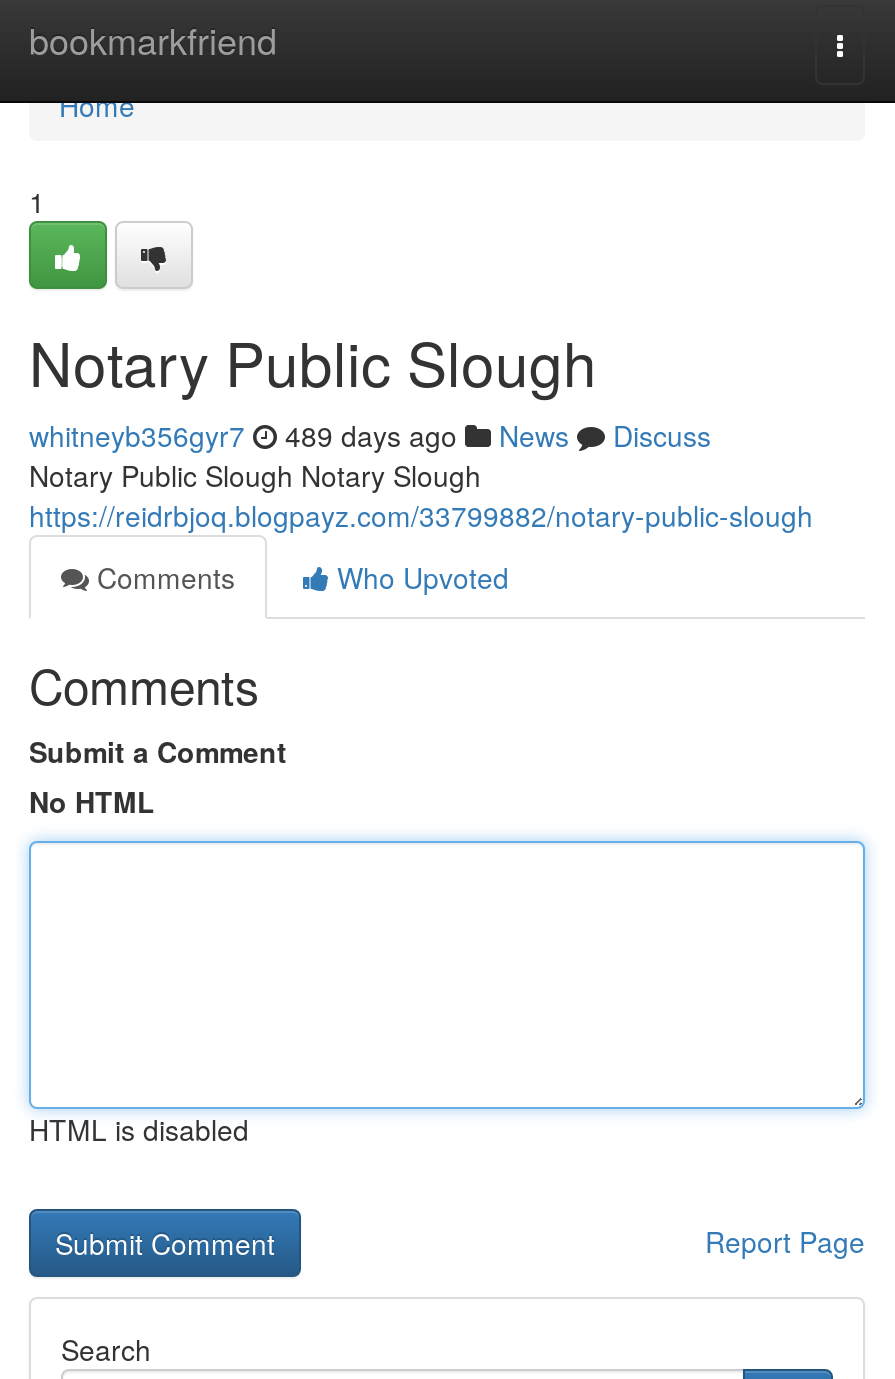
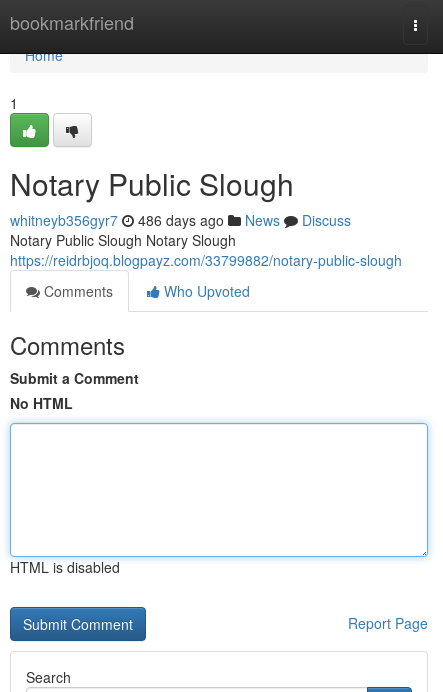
- whitneyb356gyr7 489 days ago News Discuss
+ whitneyb356gyr7 486 days ago News Discuss
